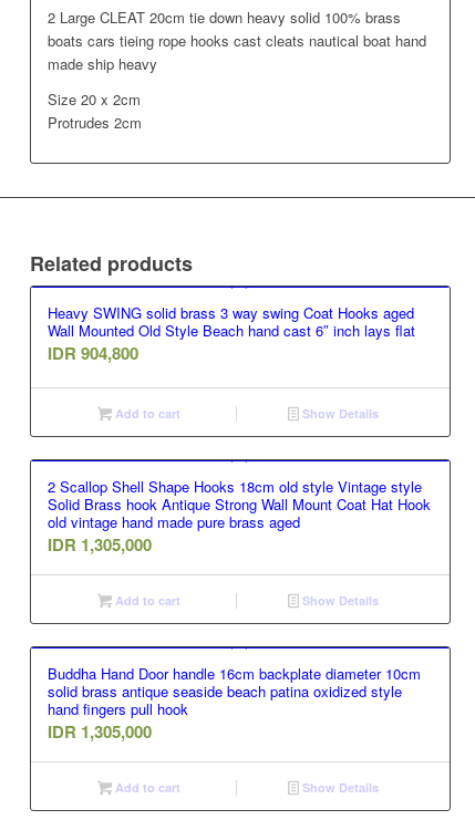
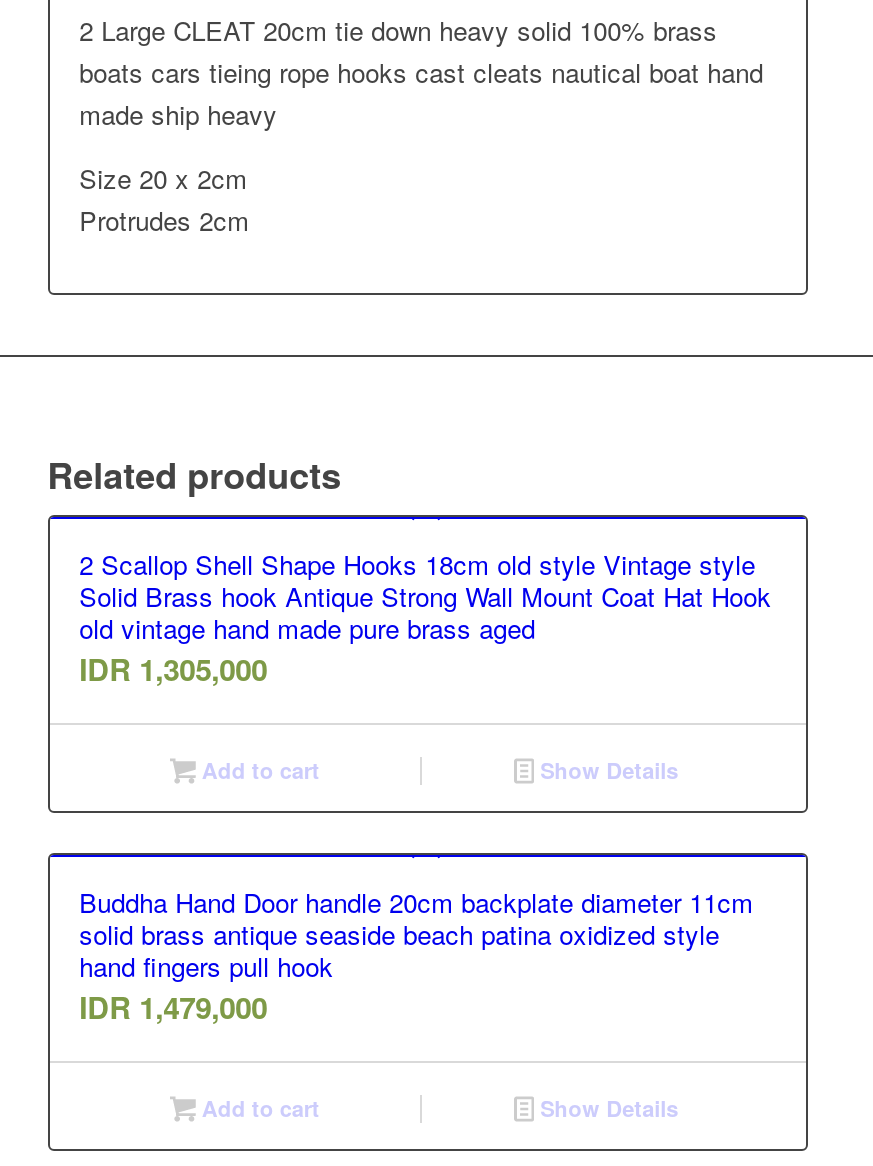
- Heavy SWING solid brass 3 way swing Coat Hooks aged
- Wall Mounted Old Style Beach hand cast 6″ inch lays flat
- IDR 904,800
- Add to cart
- Show Details

- Buddha Hand Door handle 16cm backplate diameter 10cm
+ Buddha Hand Door handle 20cm backplate diameter 11cm

- IDR 1,305,000
+ IDR 1,479,000
